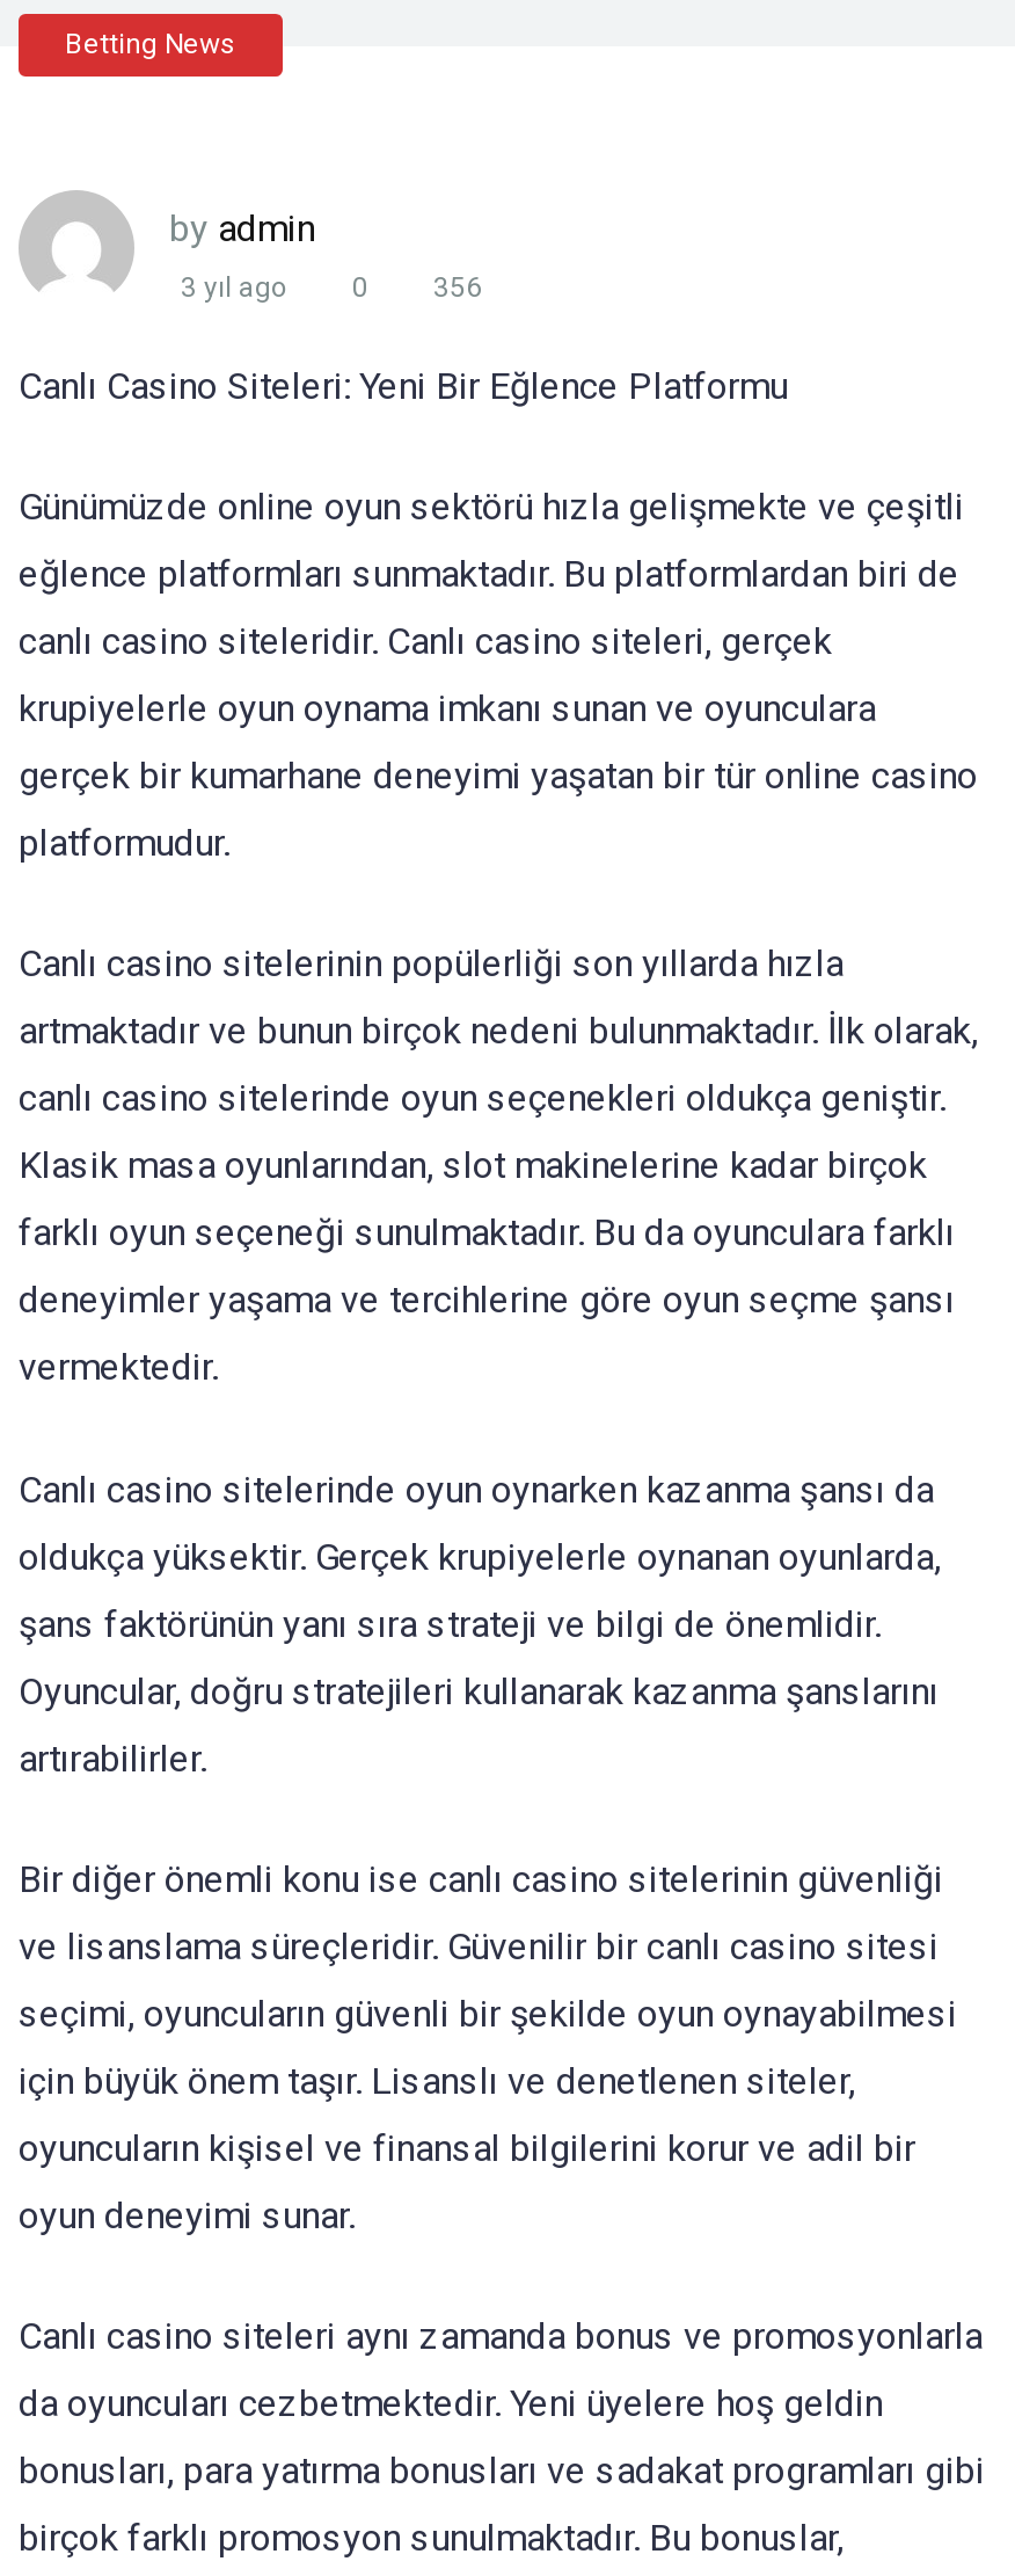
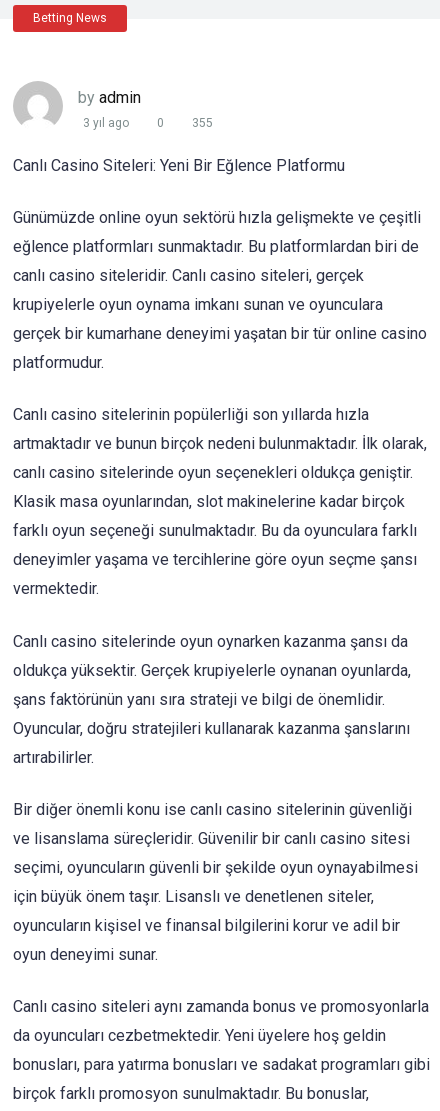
- 356
+ 355
